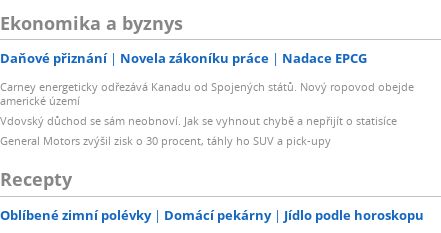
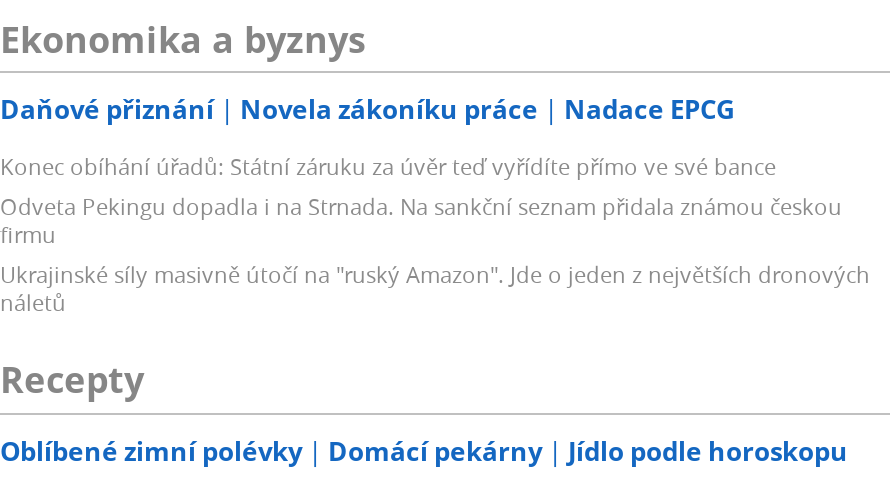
- Carney energeticky odřezává Kanadu od Spojených států. Nový ropovod obejde
- americké území
- Vdovský důchod se sám neobnoví. Jak se vyhnout chybě a nepřijít o statisíce
- General Motors zvýšil zisk o 30 procent, táhly ho SUV a pick-upy
+ Konec obíhání úřadů: Státní záruku za úvěr teď vyřídíte přímo ve své bance
+ Odveta Pekingu dopadla i na Strnada. Na sankční seznam přidala známou českou
+ firmu
+ Ukrajinské síly masivně útočí na "ruský Amazon". Jde o jeden z největších dronových
+ náletů
